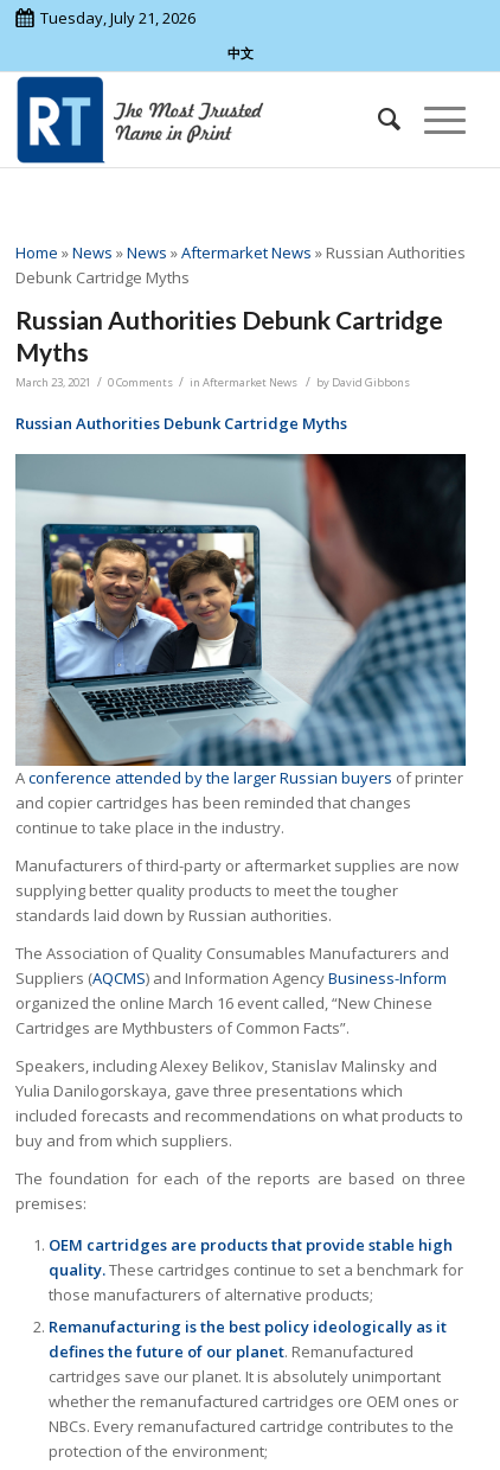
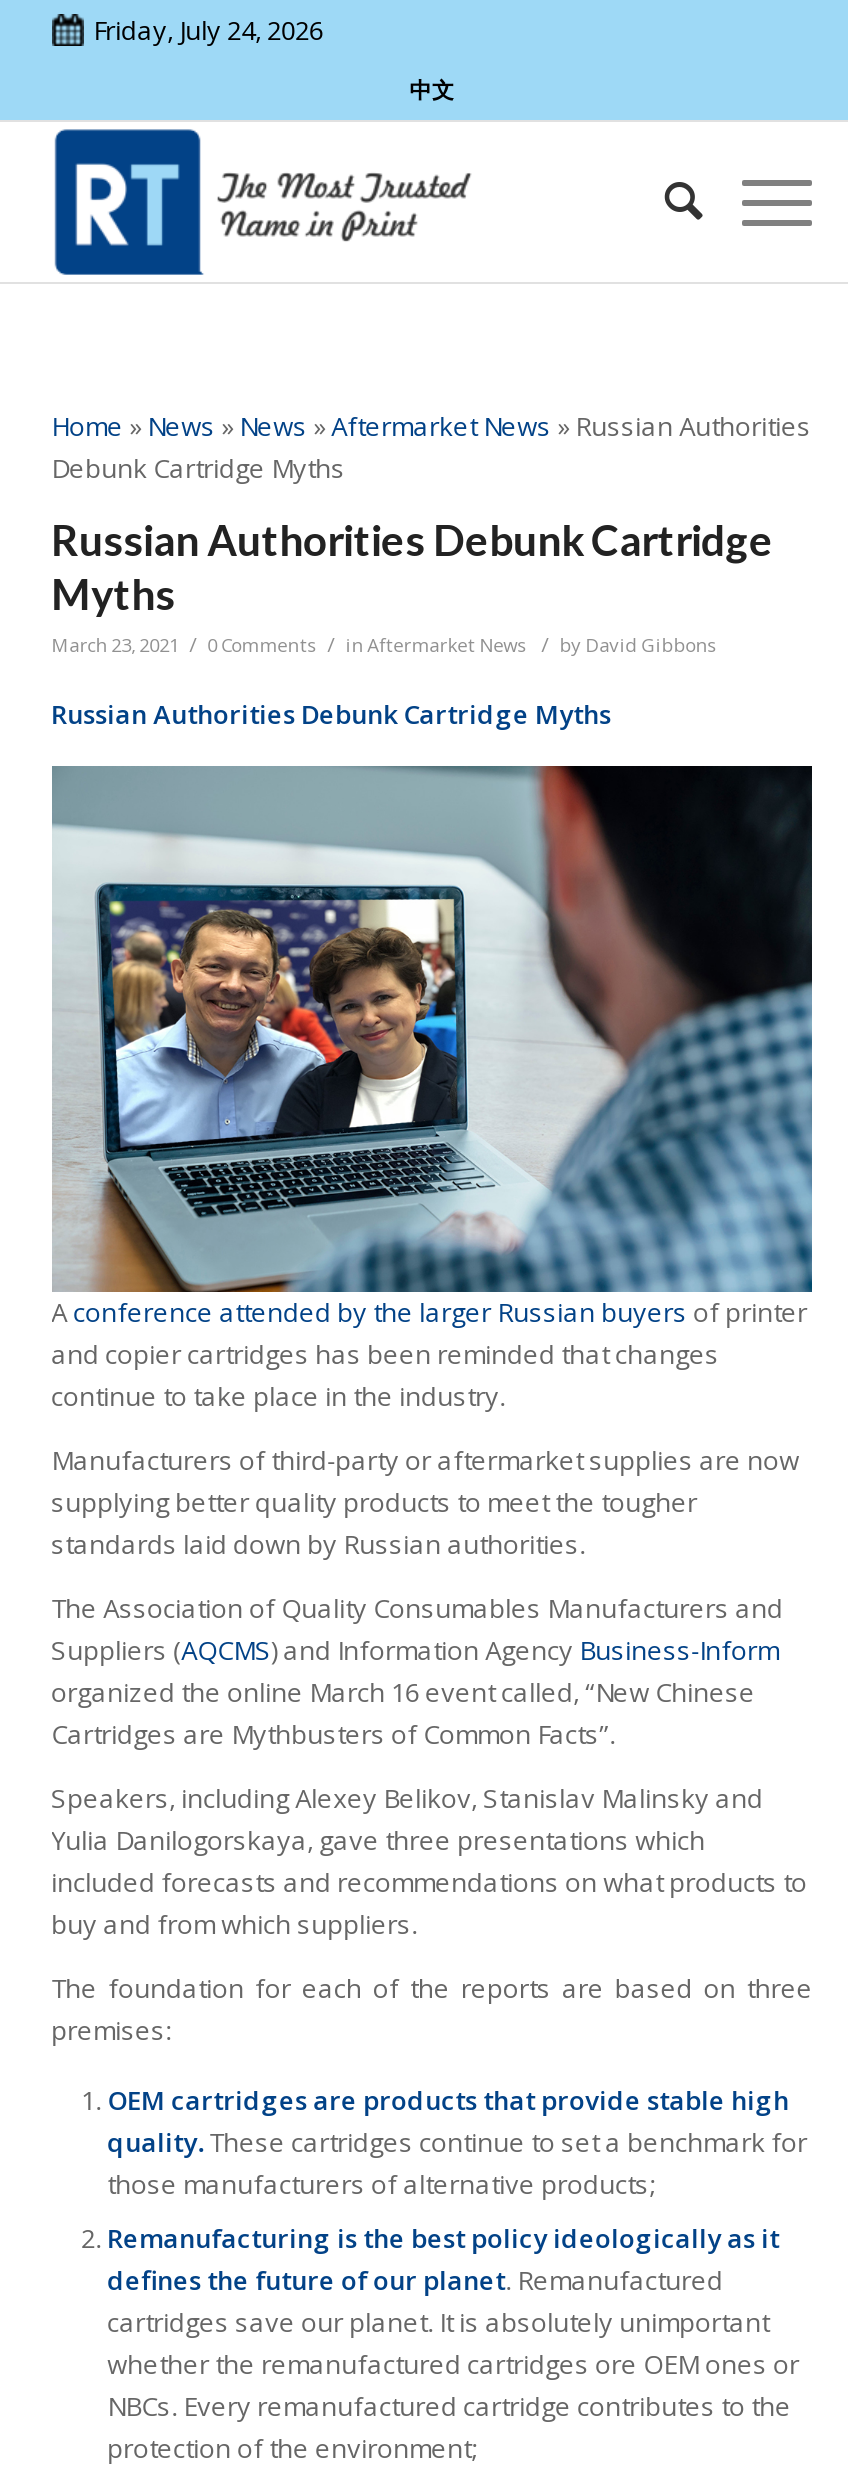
- Tuesday, July 21, 2026
+ Friday, July 24, 2026
